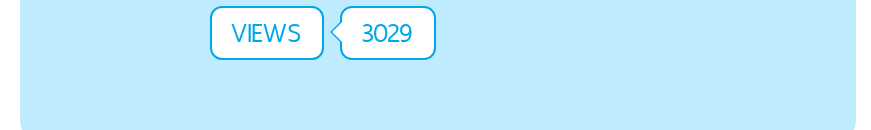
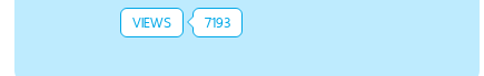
- VIEWS 3029
+ VIEWS 7193
